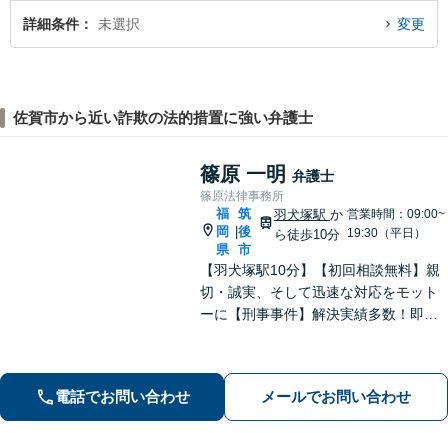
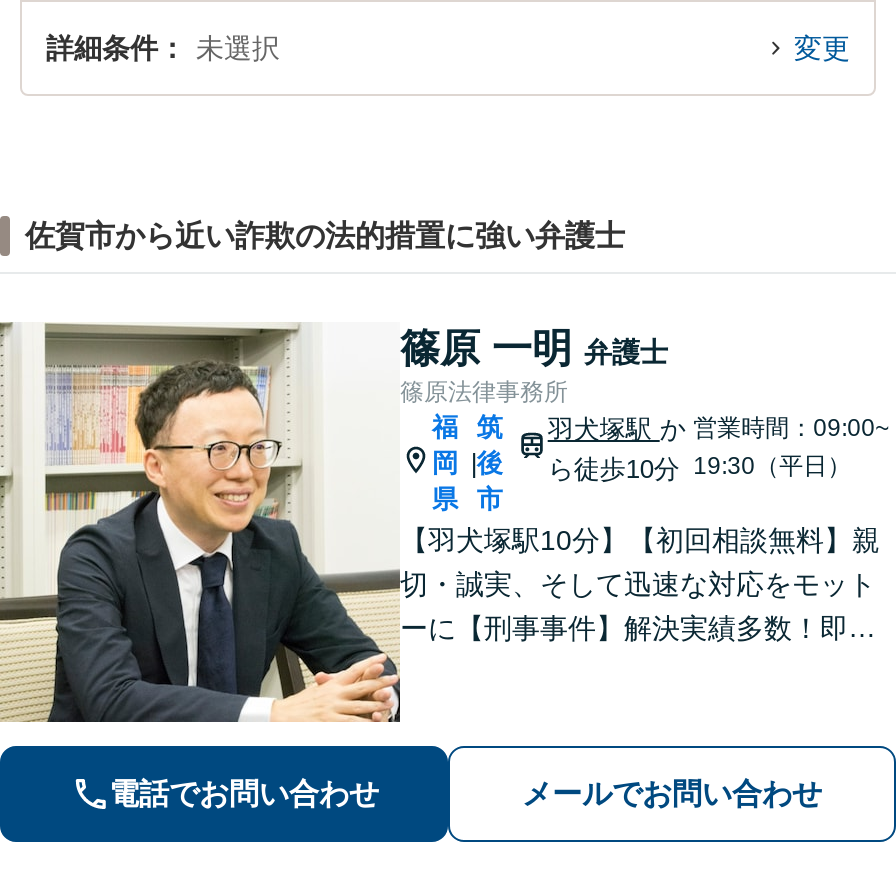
+ [image]
